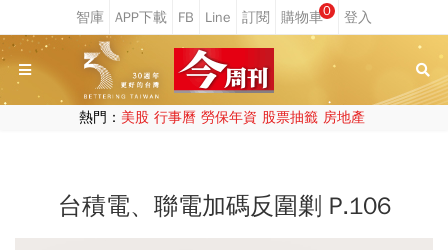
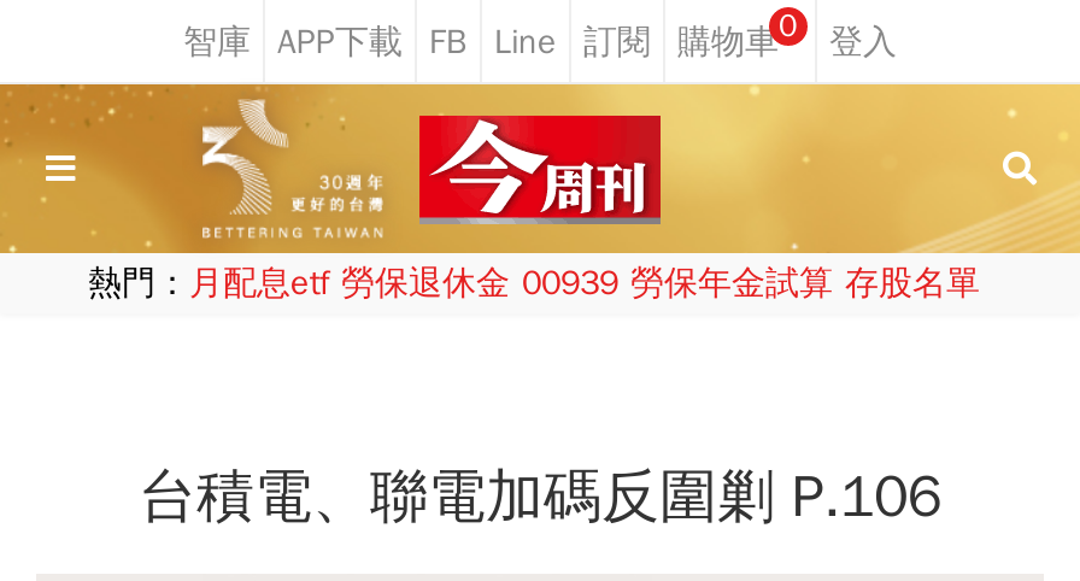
- 熱門：美股 行事曆 勞保年資 股票抽籤 房地產
+ 熱門：月配息etf 勞保退休金 00939 勞保年金試算 存股名單
